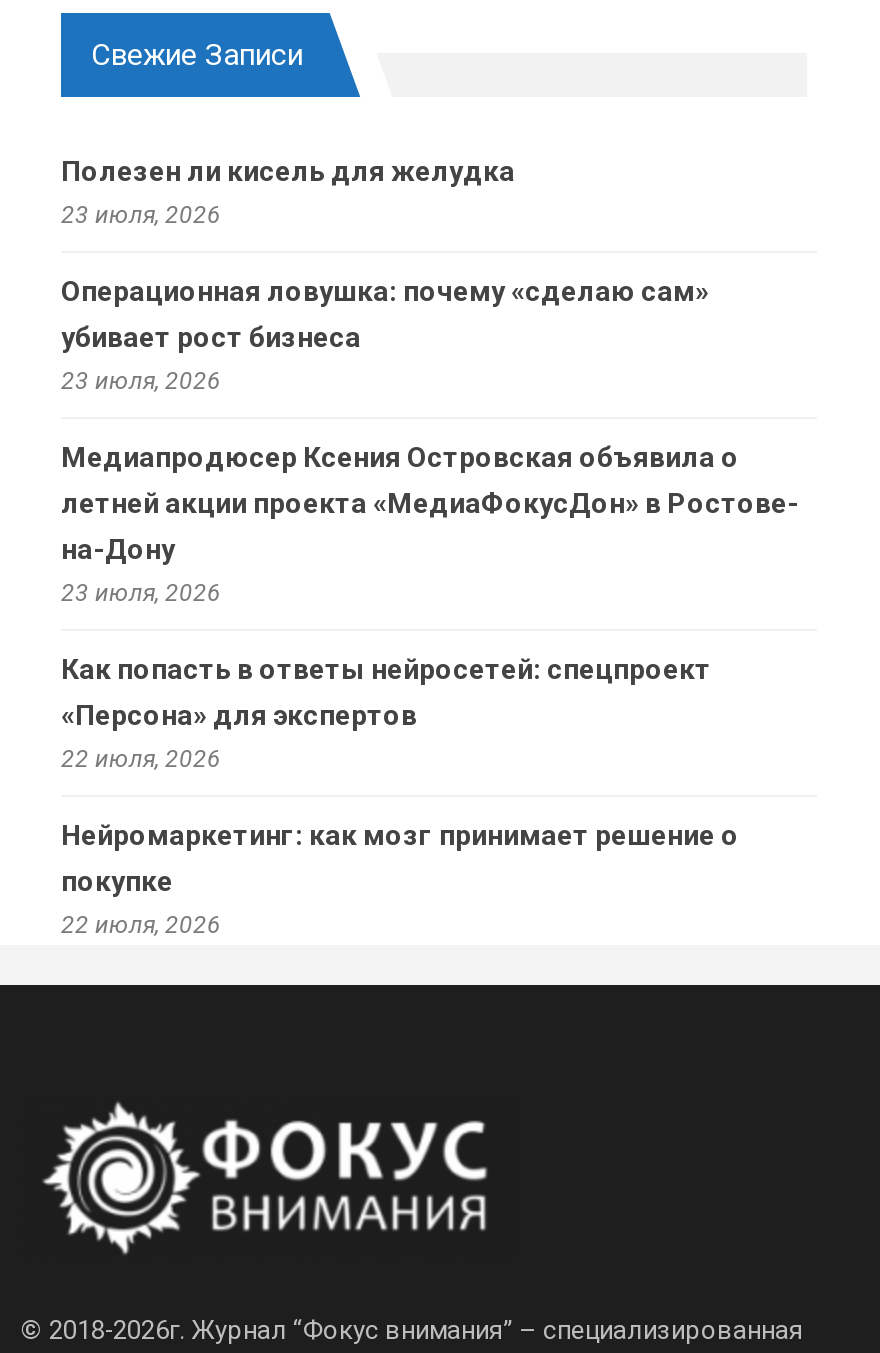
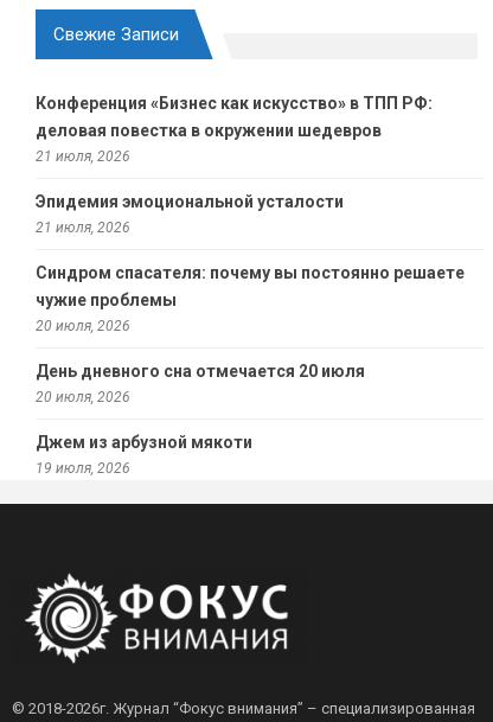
- Полезен ли кисель для желудка
- 23 июля, 2026
+ Конференция «Бизнес как искусство» в ТПП РФ:
+ деловая повестка в окружении шедевров
+ 21 июля, 2026

- Операционная ловушка: почему «сделаю сам»
- убивает рост бизнеса
- 23 июля, 2026
+ Эпидемия эмоциональной усталости
+ 21 июля, 2026

- Медиапродюсер Ксения Островская объявила о
- летней акции проекта «МедиаФокусДон» в Ростове-
- на-Дону
- 23 июля, 2026
+ Синдром спасателя: почему вы постоянно решаете
+ чужие проблемы
+ 20 июля, 2026

- Как попасть в ответы нейросетей: спецпроект
- «Персона» для экспертов
- 22 июля, 2026
+ День дневного сна отмечается 20 июля
+ 20 июля, 2026

- Нейромаркетинг: как мозг принимает решение о
- покупке
- 22 июля, 2026
+ Джем из арбузной мякоти
+ 19 июля, 2026
